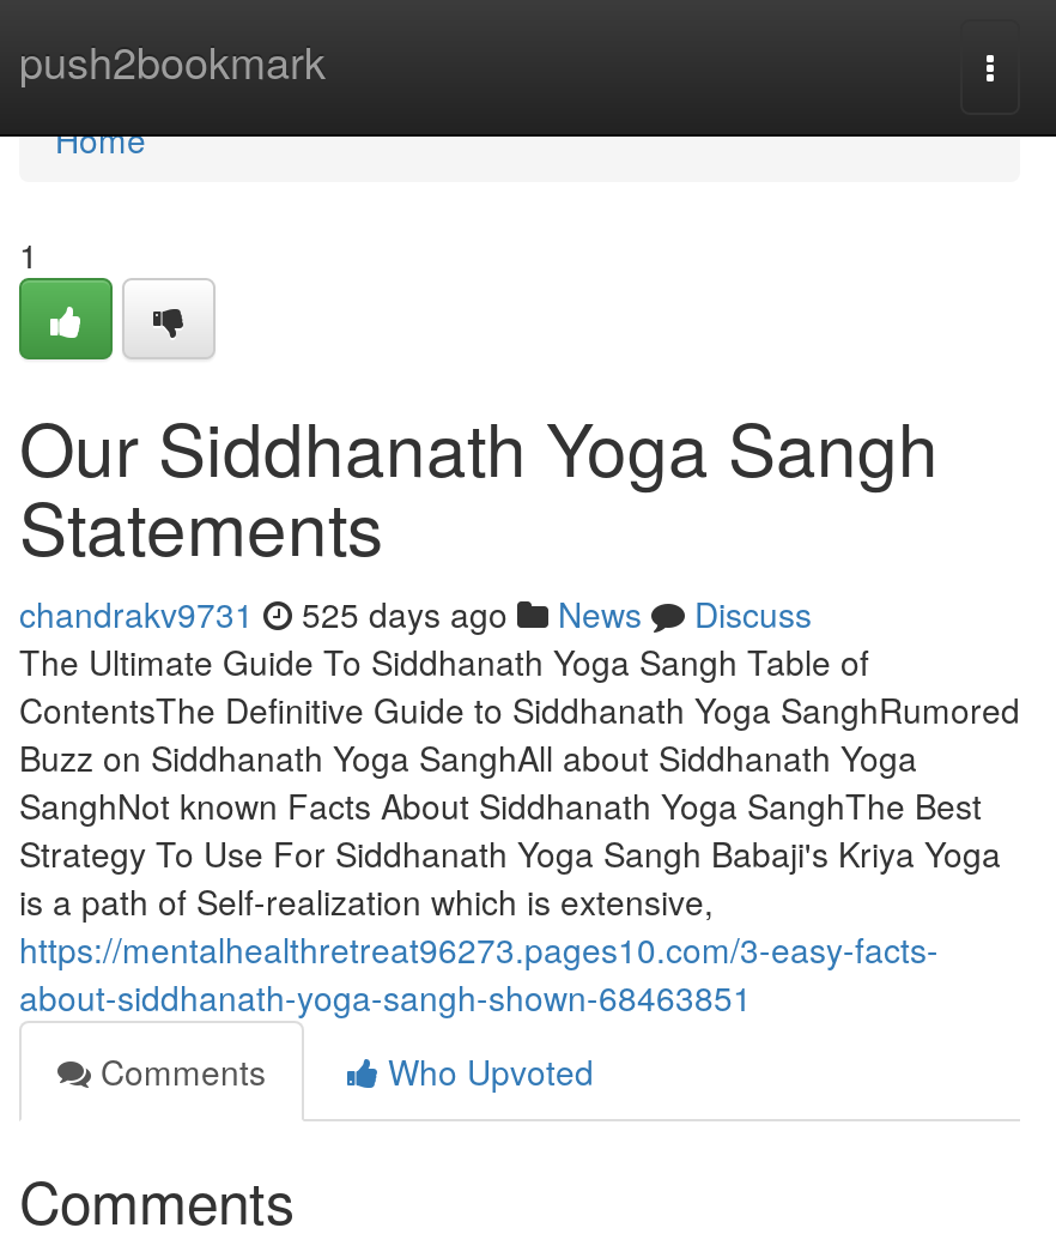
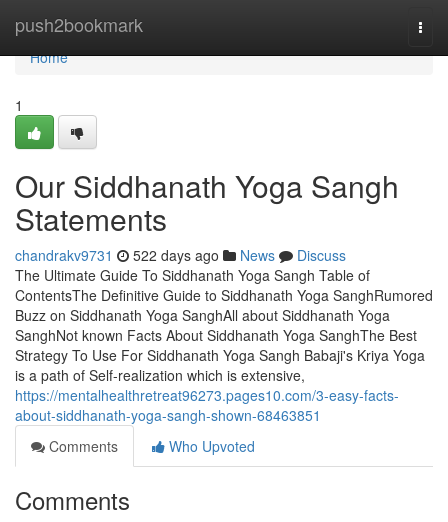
- chandrakv9731 525 days ago News Discuss
+ chandrakv9731 522 days ago News Discuss
